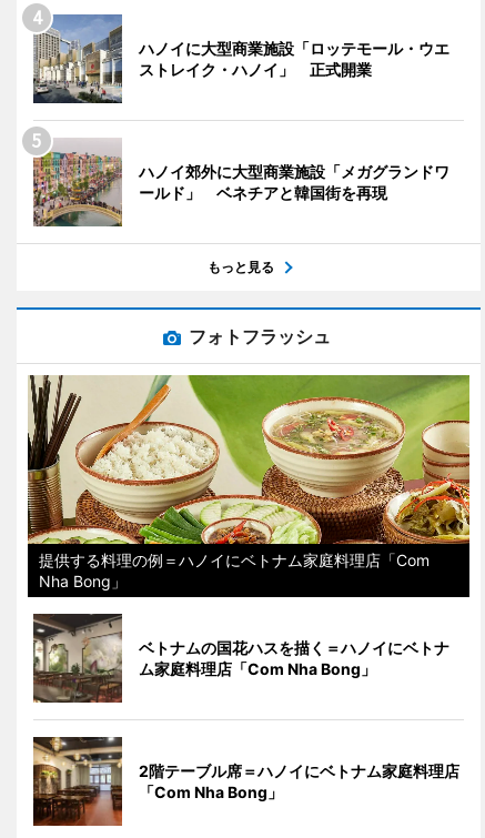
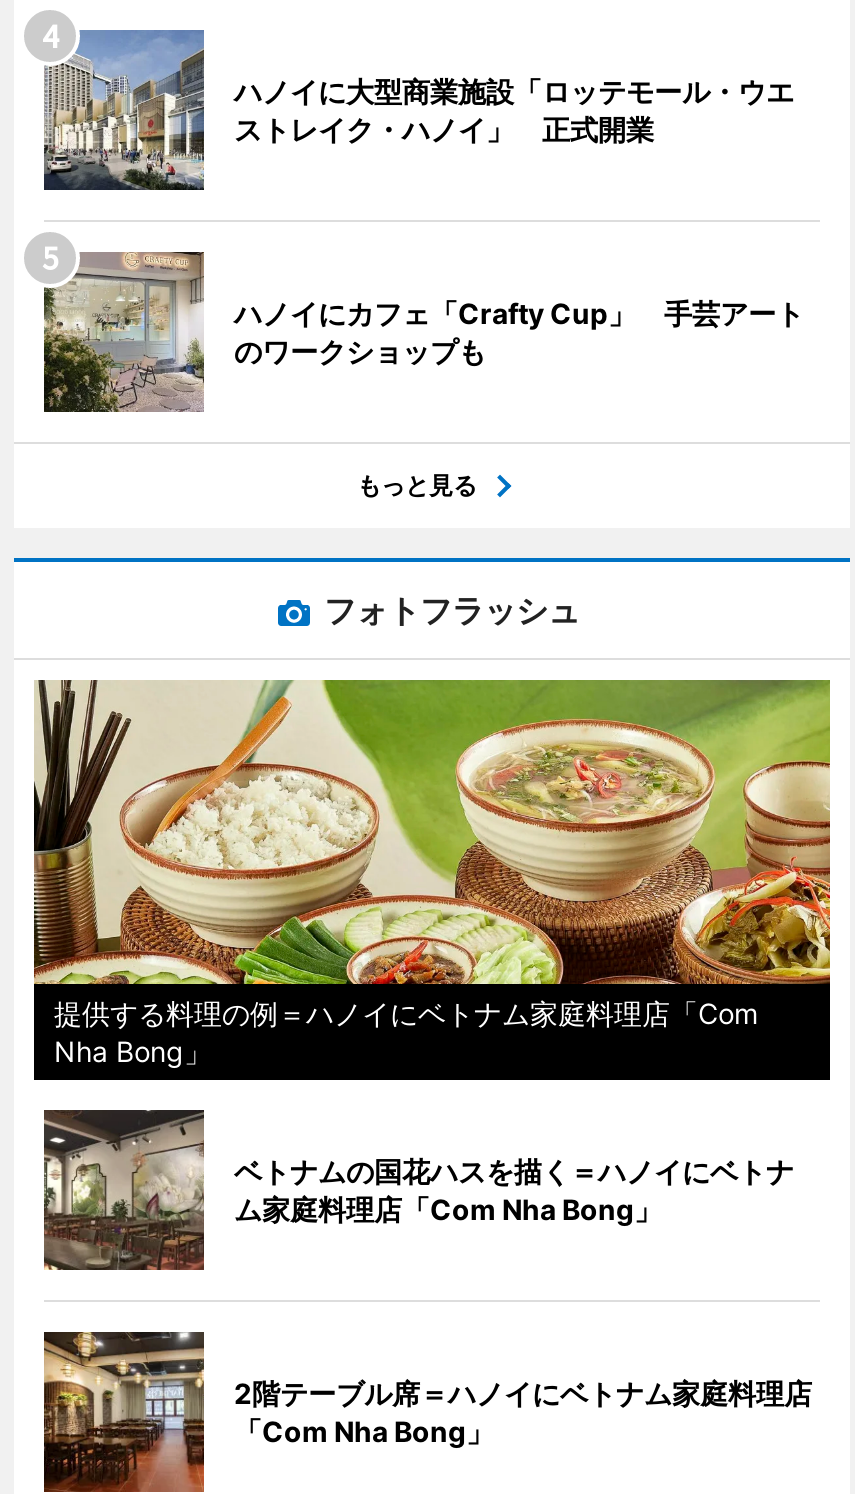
- [image]
- ハノイ郊外に大型商業施設「メガグランドワ
- ールド」 ベネチアと韓国街を再現
+ [image]
+ ハノイにカフェ「Crafty Cup」 手芸アート
+ のワークショップも
